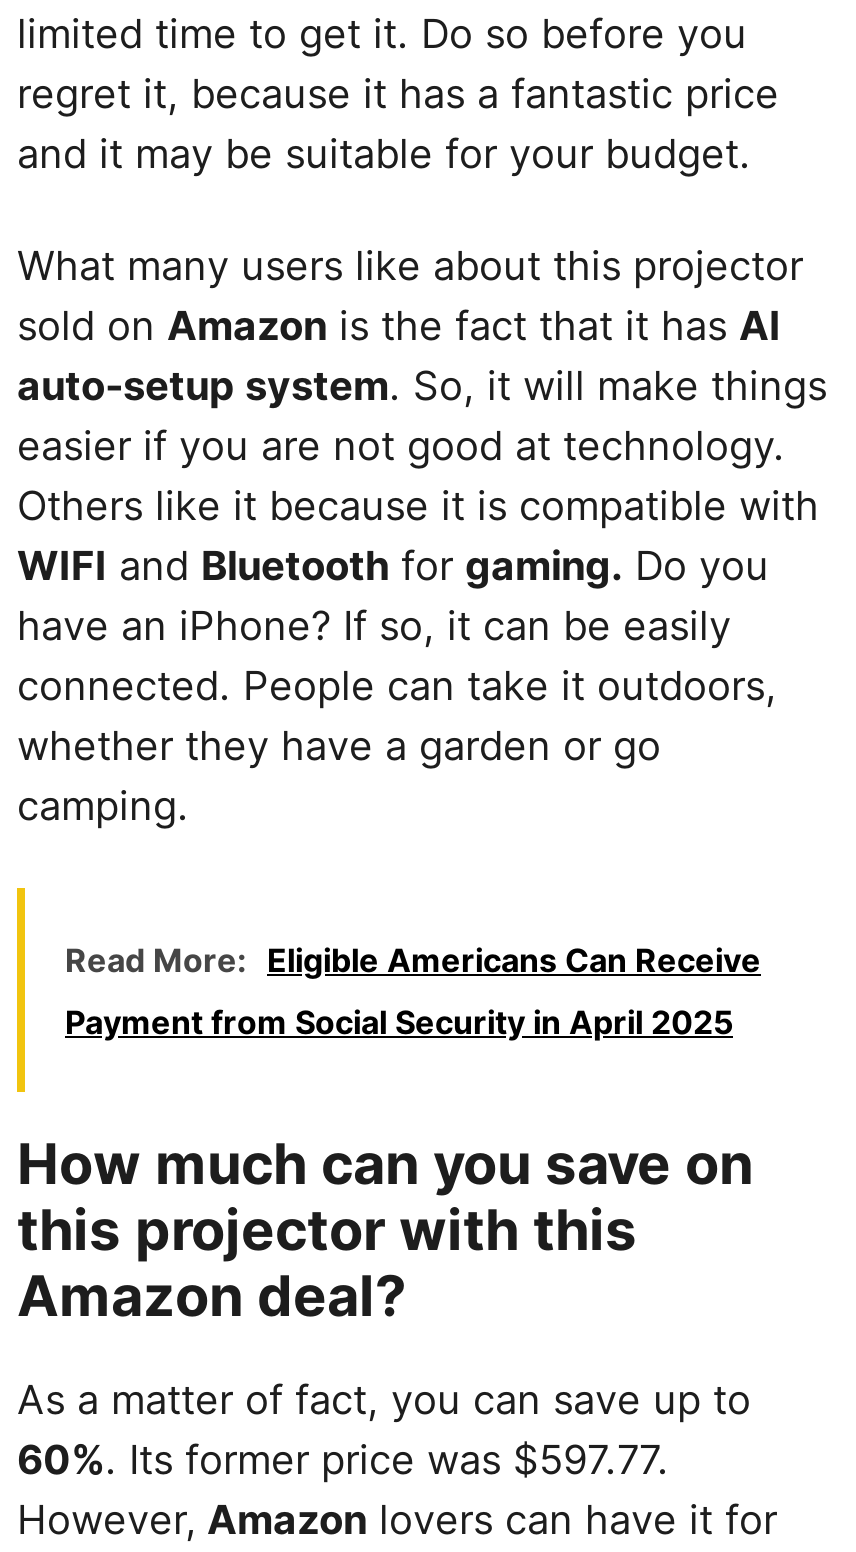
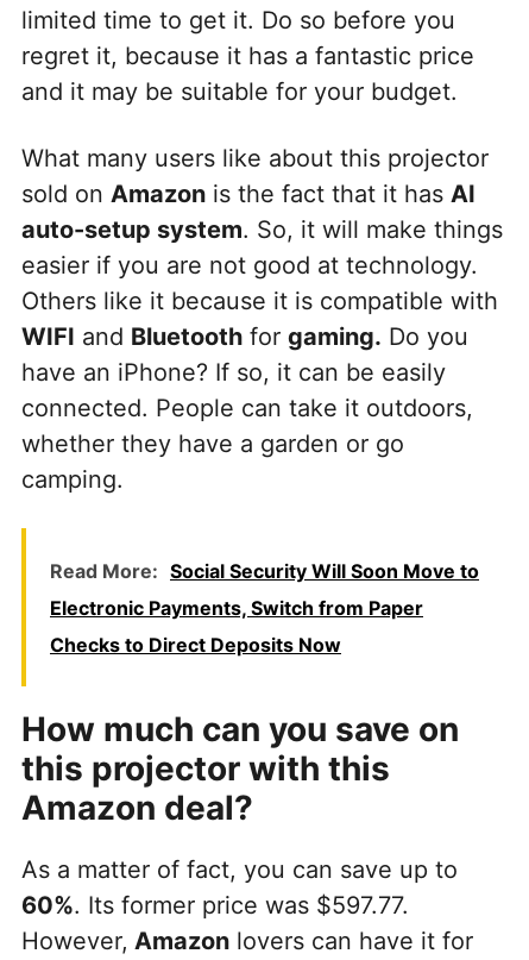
- Read More: Eligible Americans Can Receive
- Payment from Social Security in April 2025
+ Read More: Social Security Will Soon Move to
+ Electronic Payments, Switch from Paper
+ Checks to Direct Deposits Now
